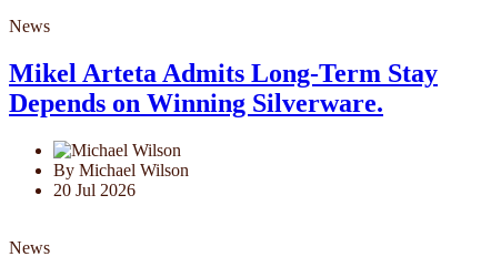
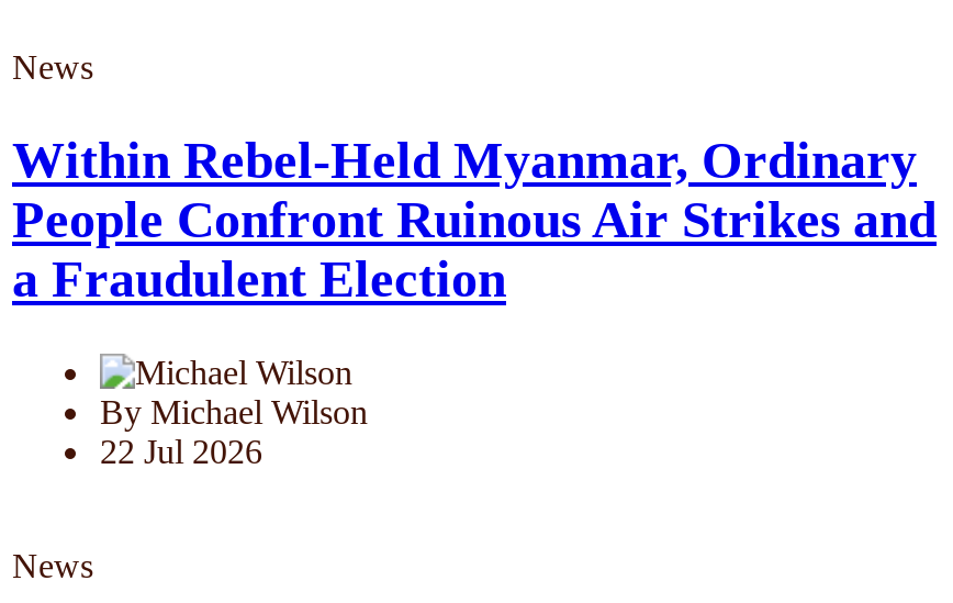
- Mikel Arteta Admits Long-Term Stay
- Depends on Winning Silverware.
+ Within Rebel-Held Myanmar, Ordinary
+ People Confront Ruinous Air Strikes and
+ a Fraudulent Election

- 20 Jul 2026
+ 22 Jul 2026
